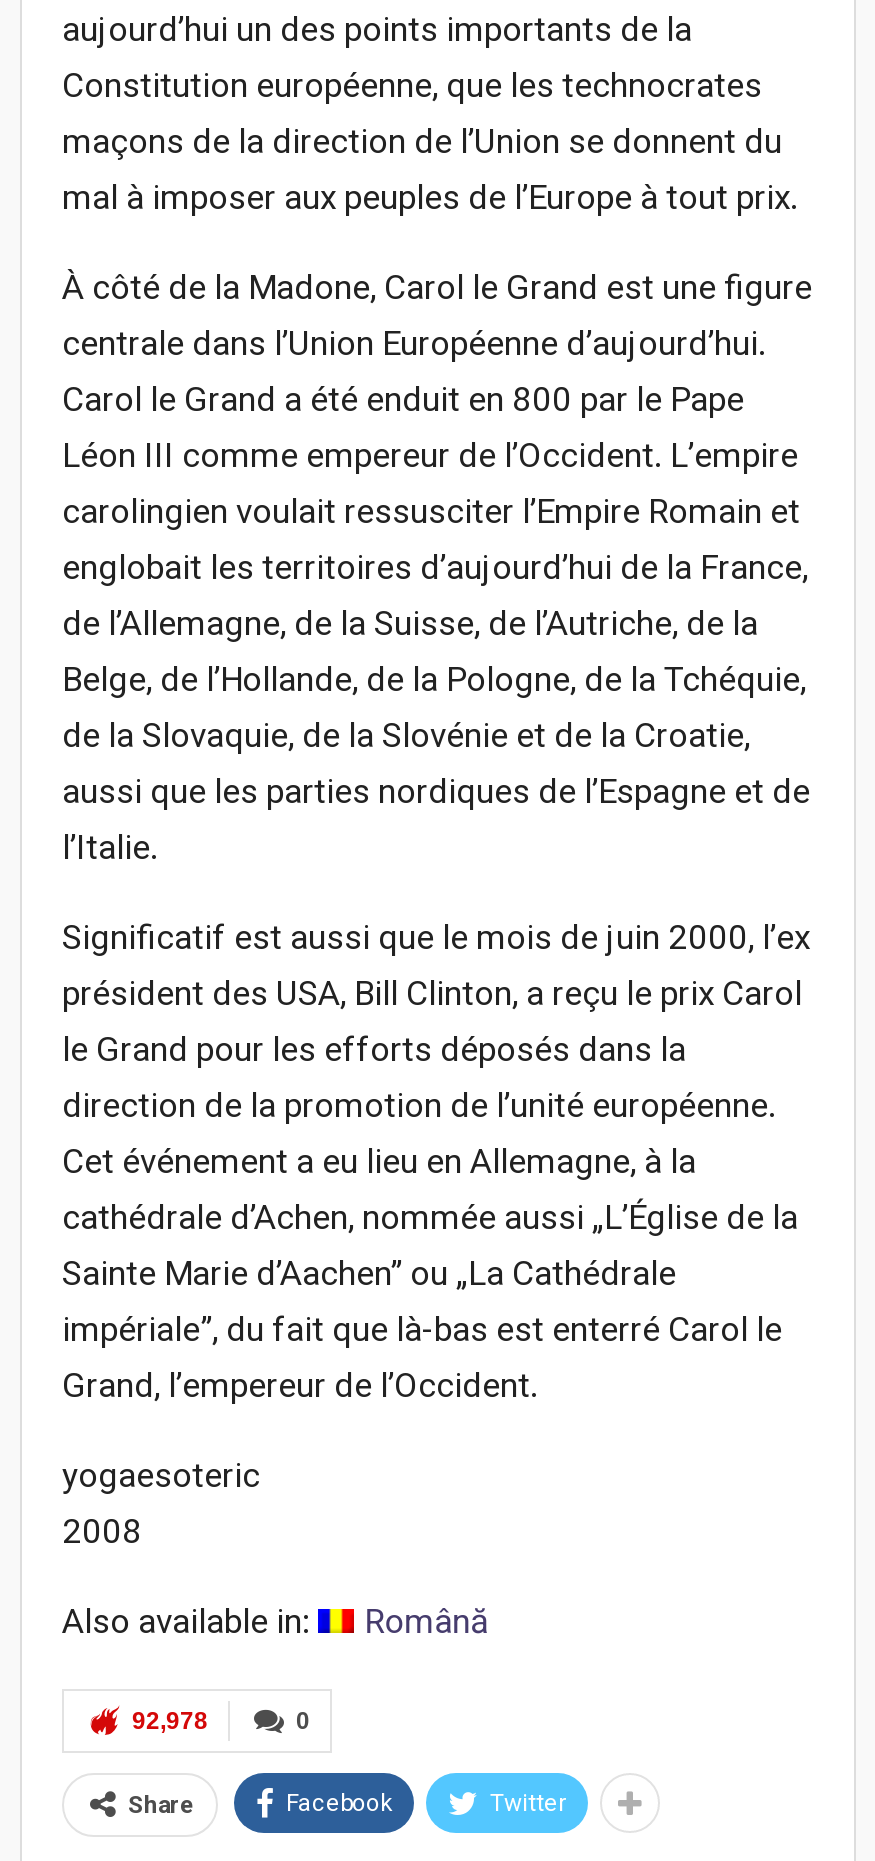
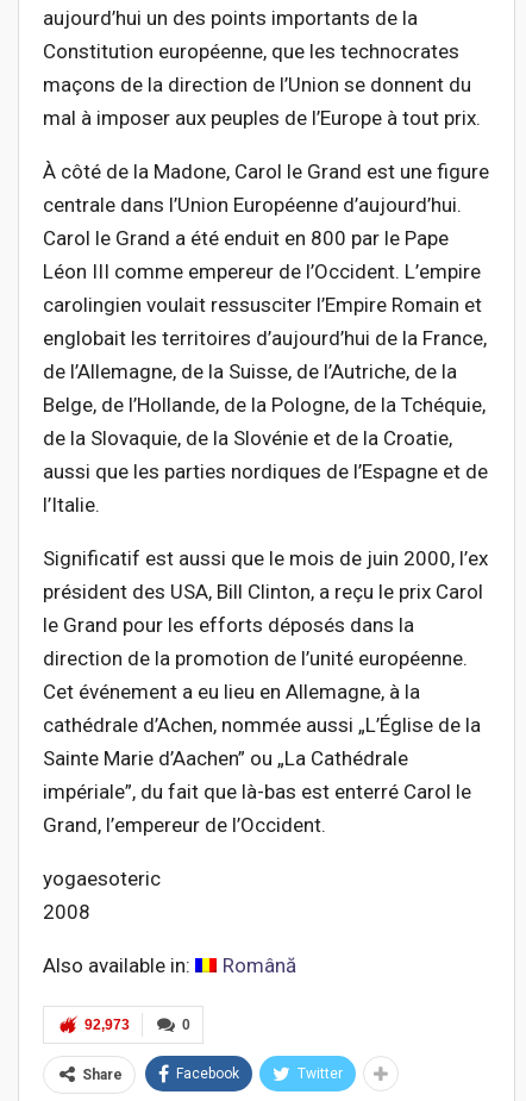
- 92,978
+ 92,973
